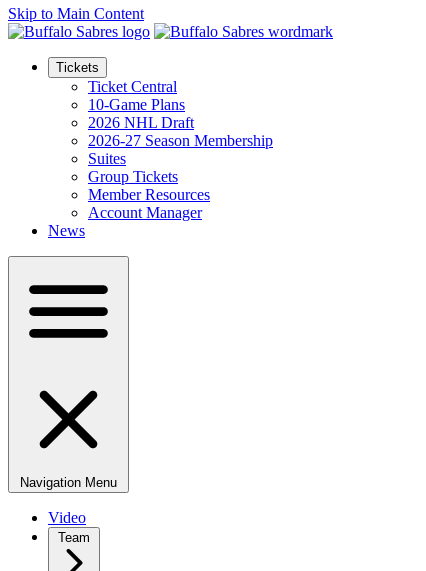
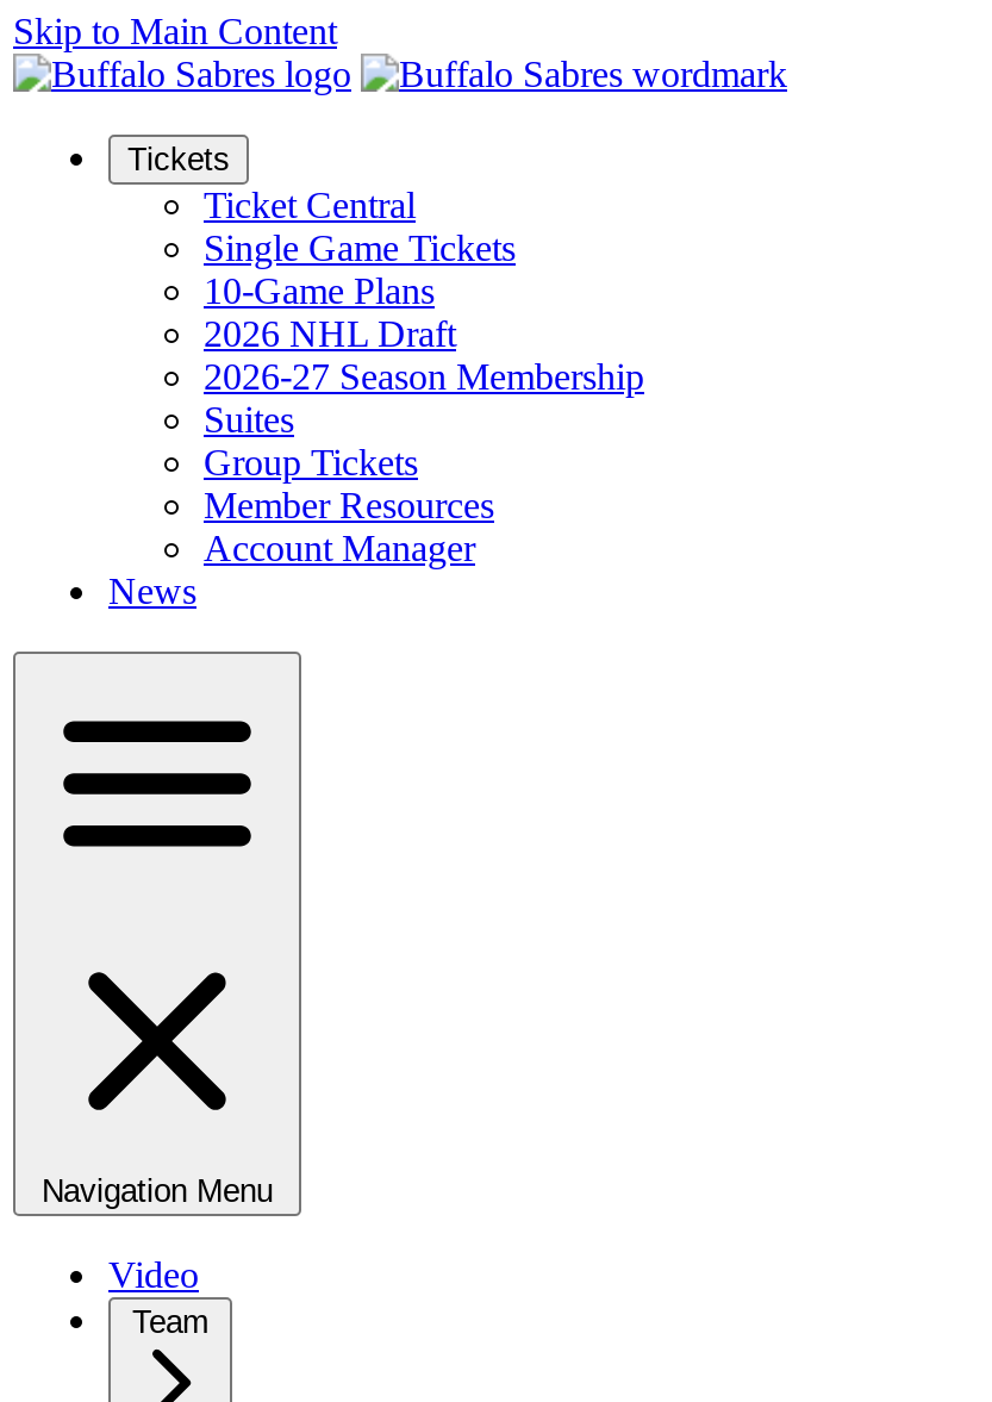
+ Single Game Tickets
